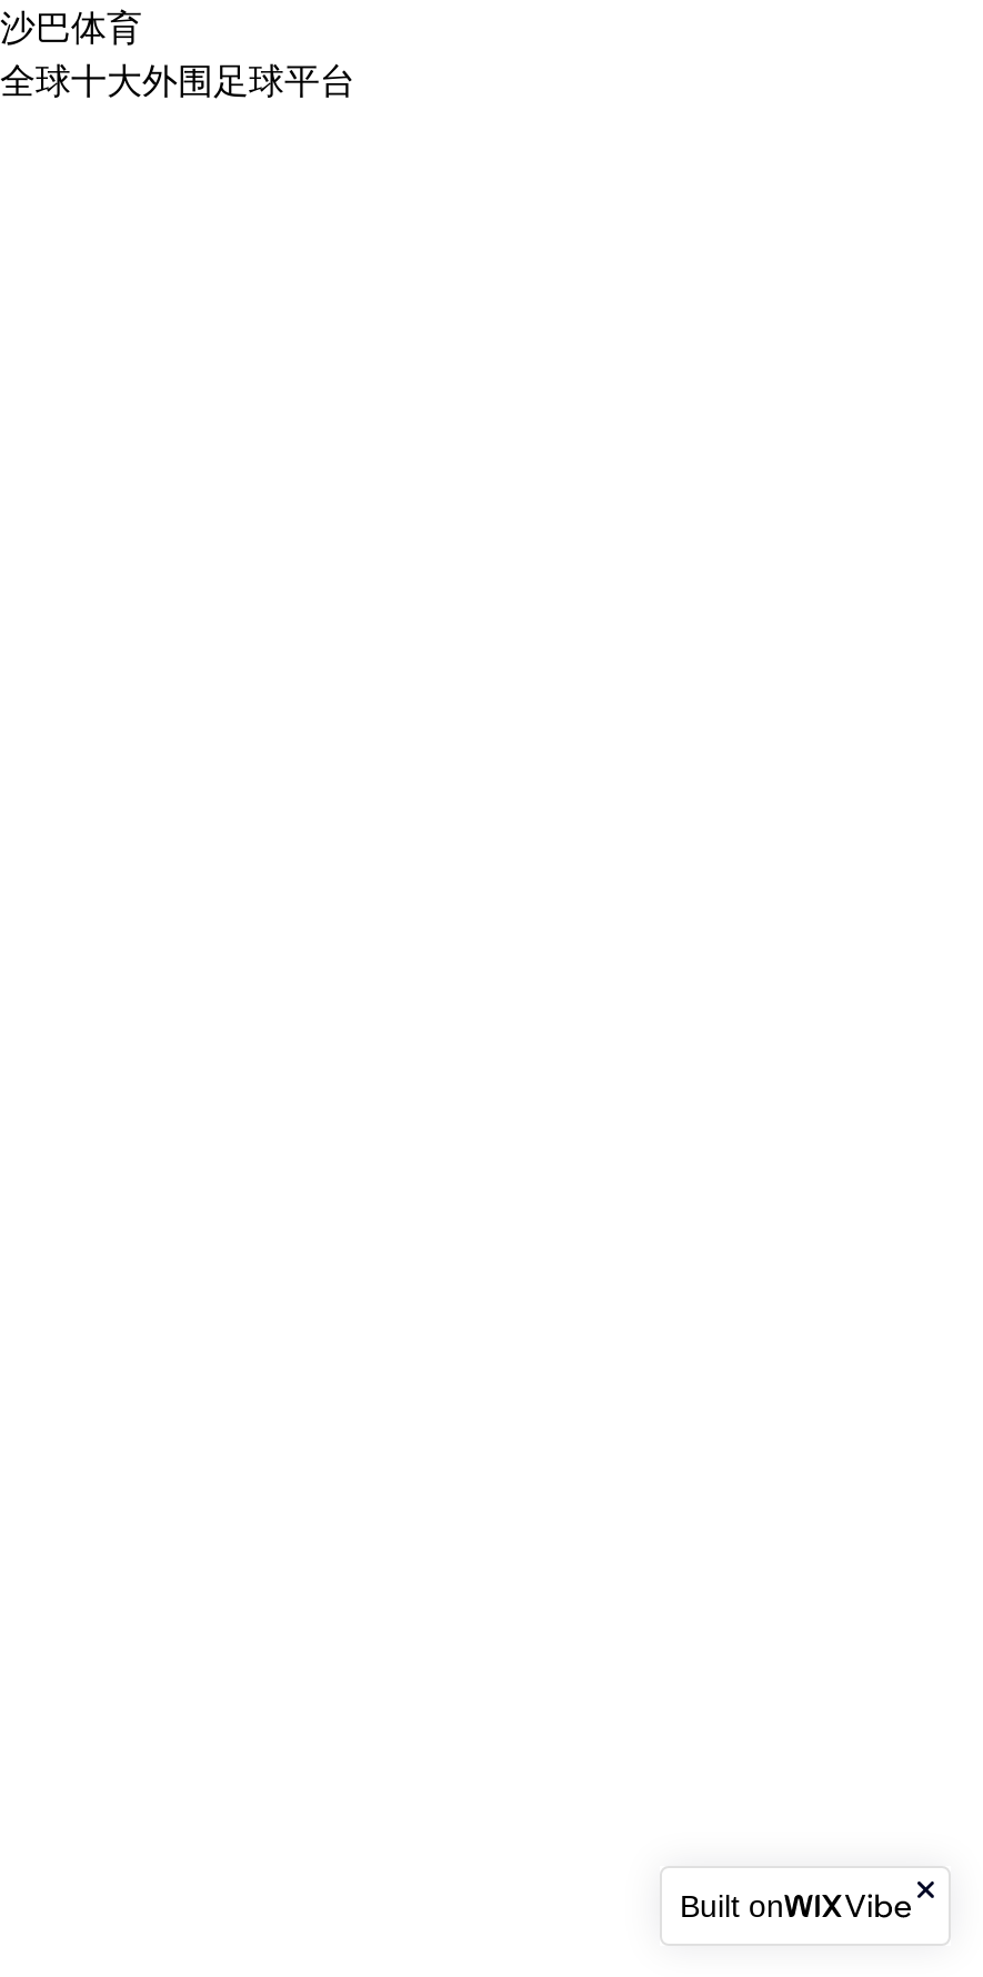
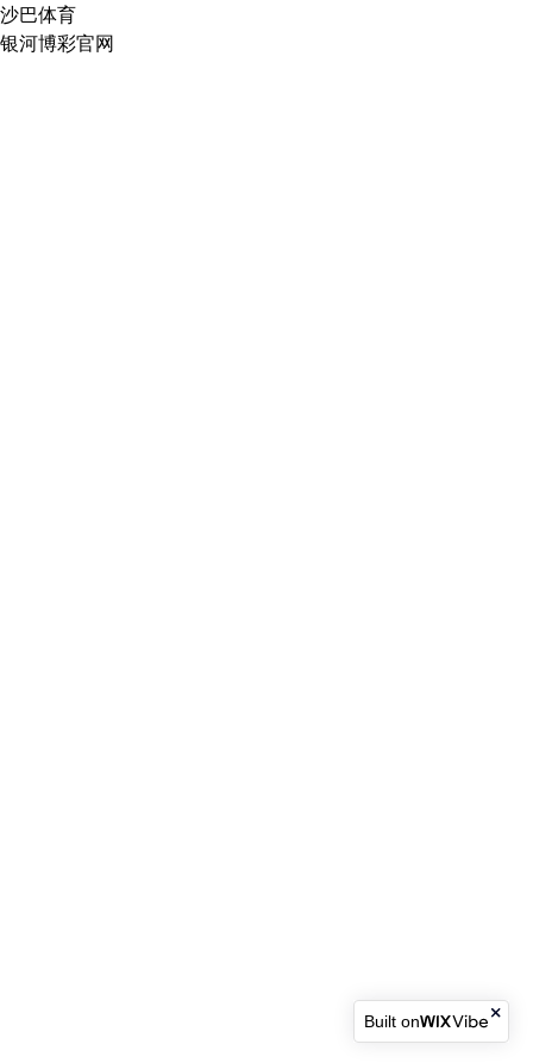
- 全球十大外围足球平台
+ 银河博彩官网
